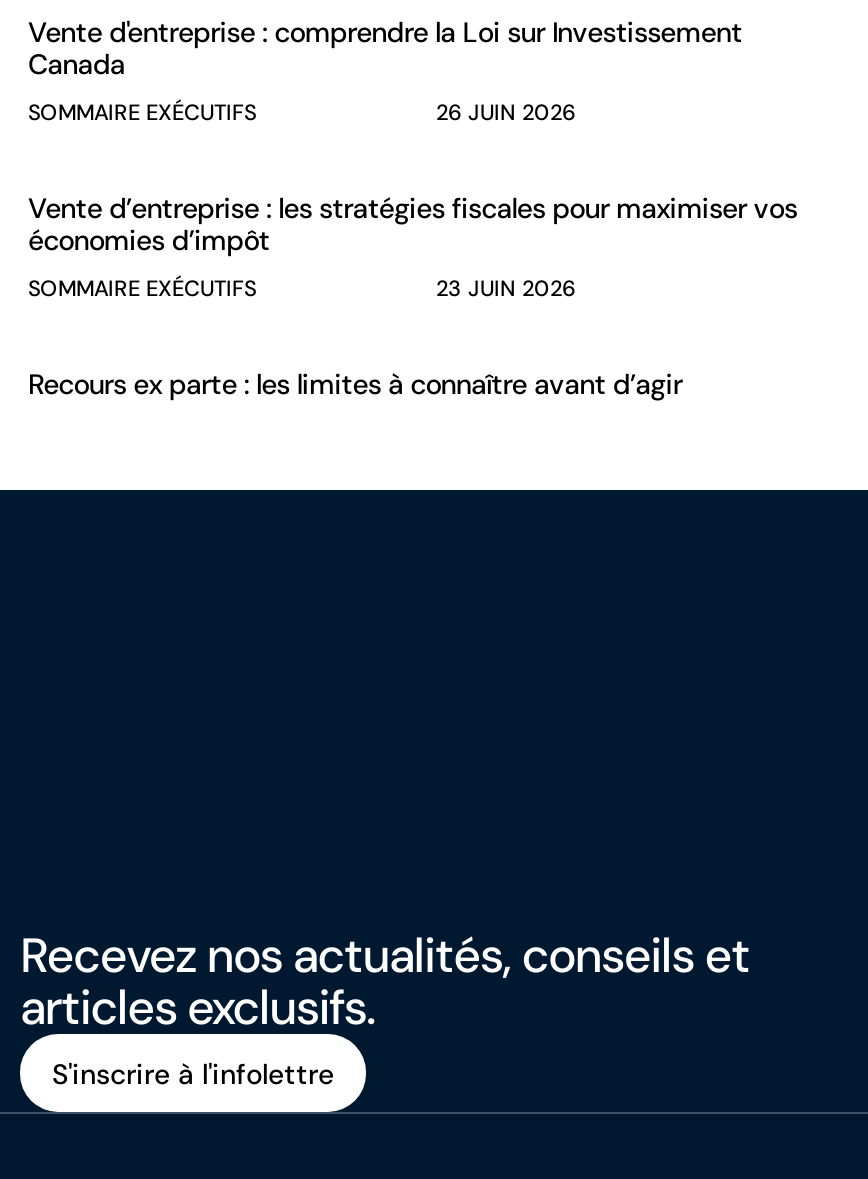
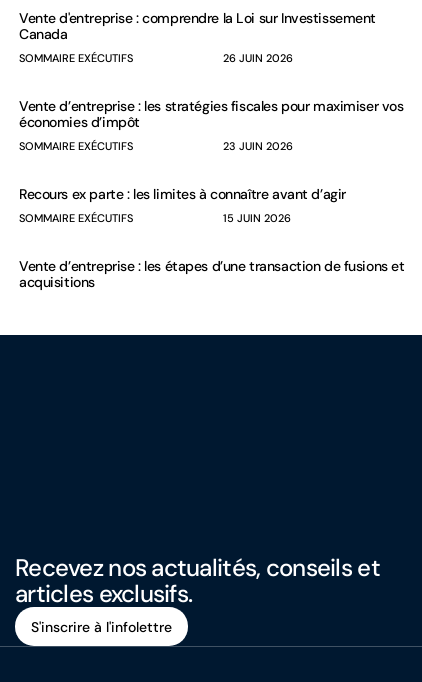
+ SOMMAIRE EXÉCUTIFS
+ 15 JUIN 2026
+ Vente d’entreprise : les étapes d’une transaction de fusions et
+ acquisitions
